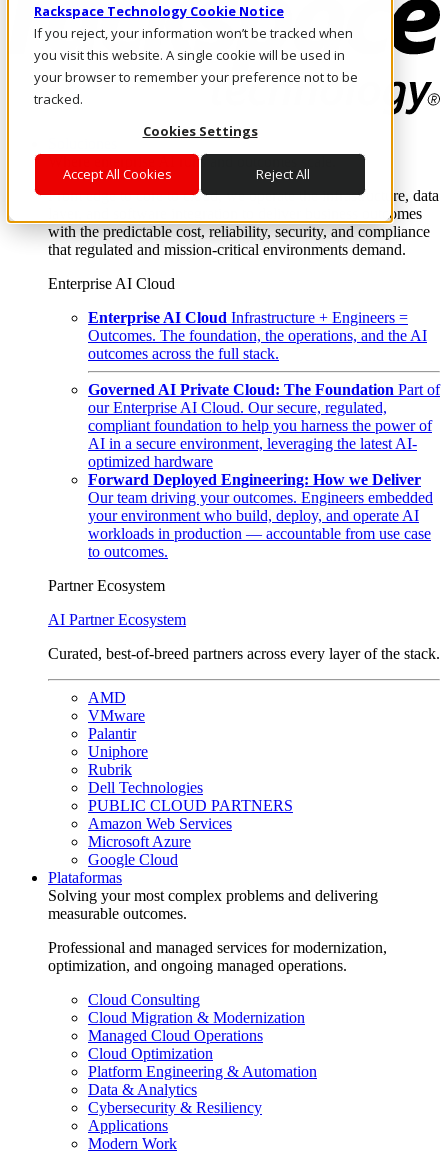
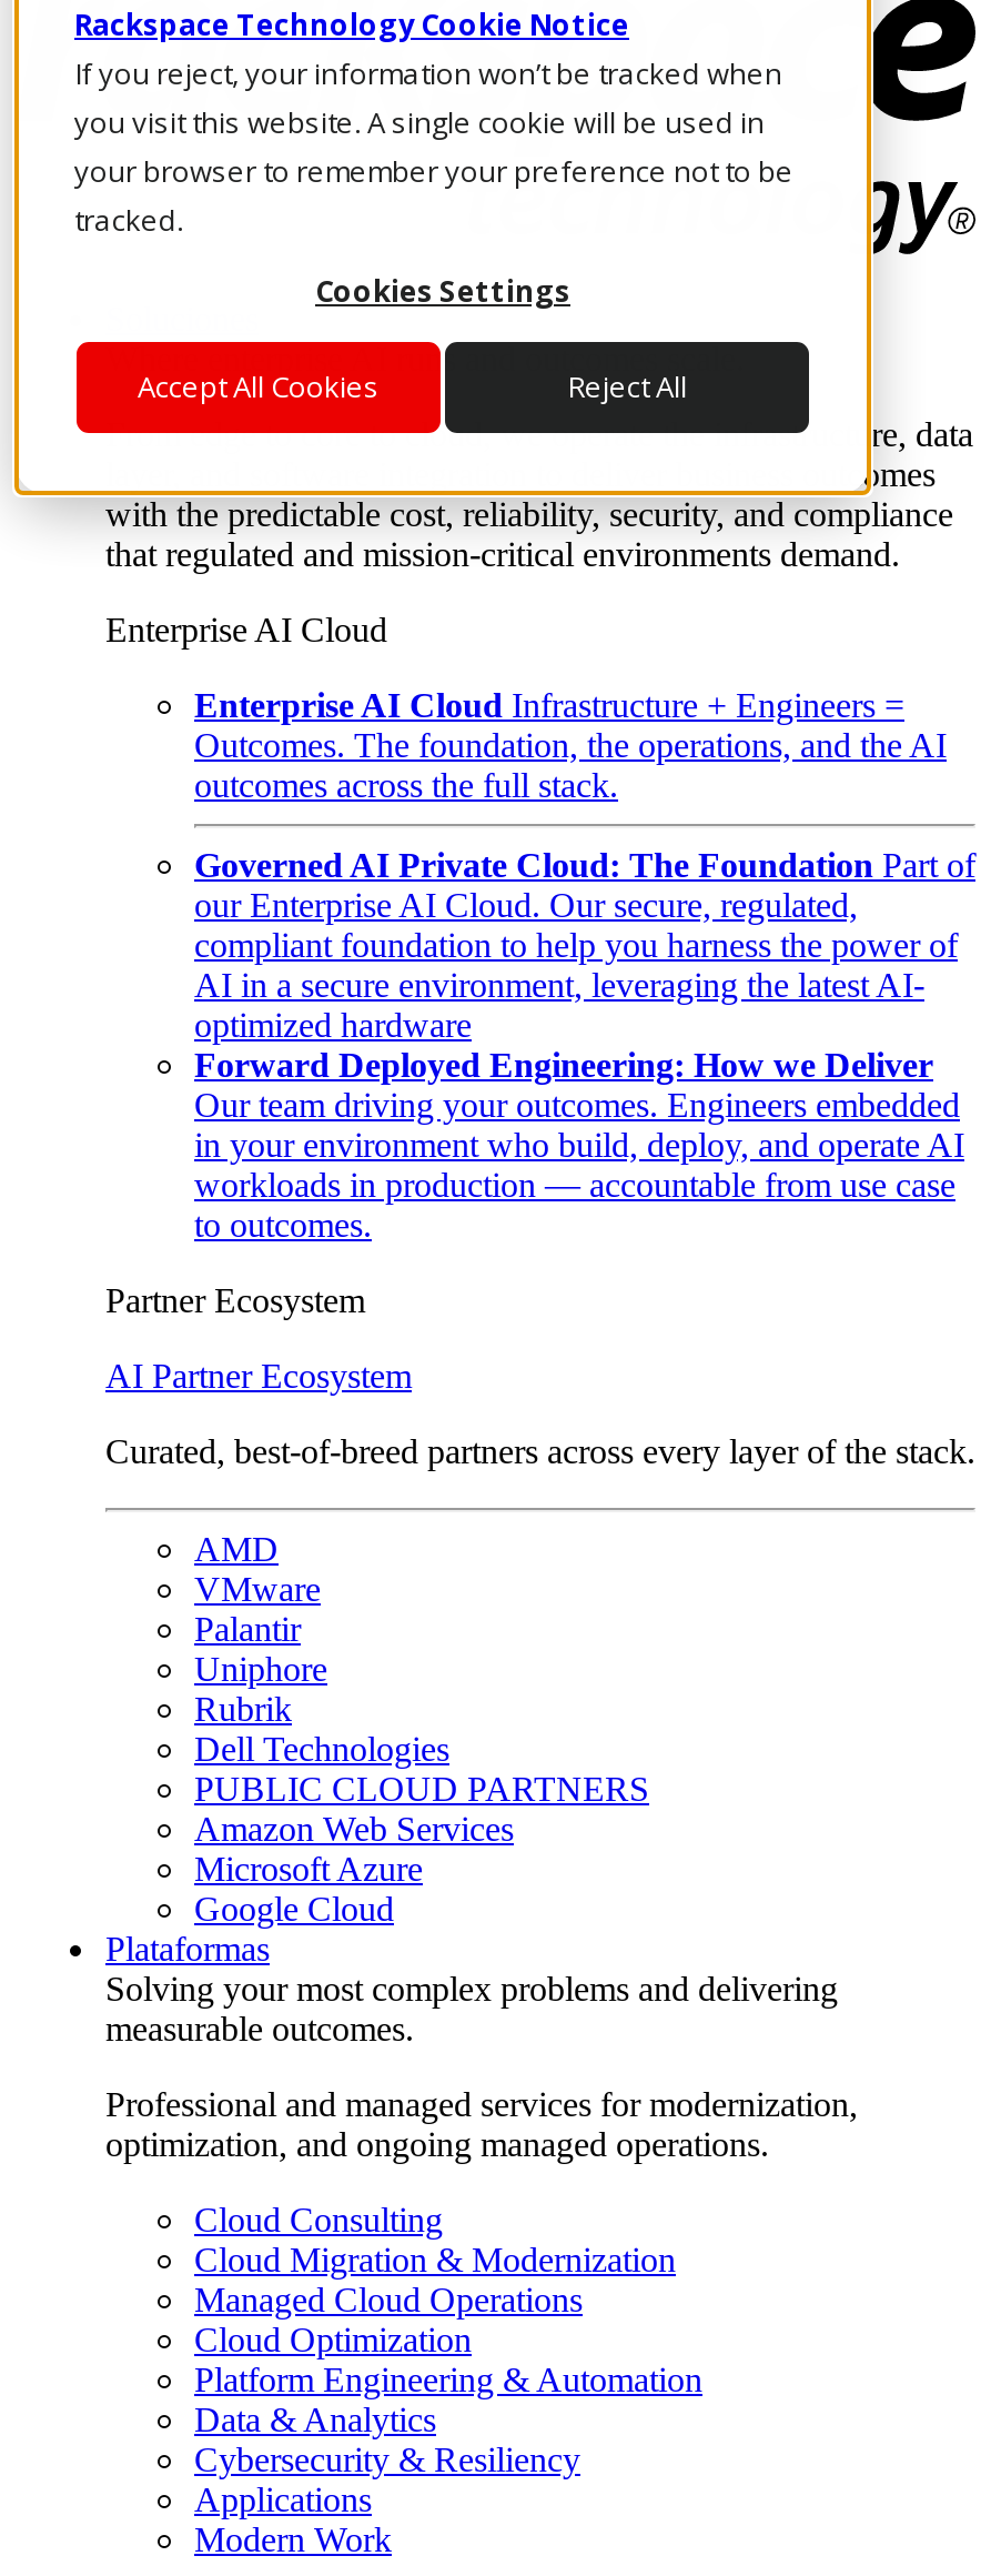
- your environment who build, deploy, and operate AI
+ in your environment who build, deploy, and operate AI
